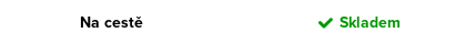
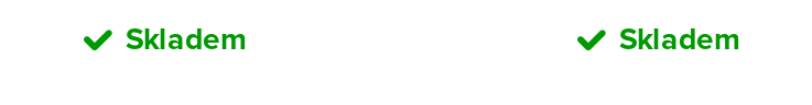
- Na cestě

+ Skladem
